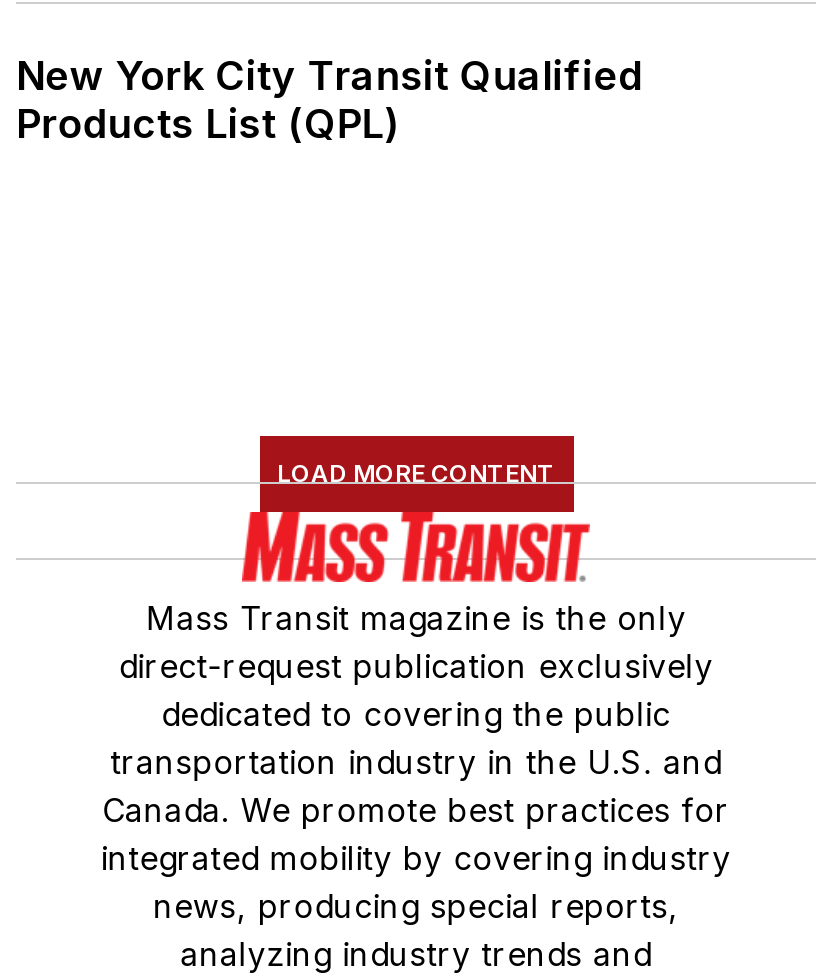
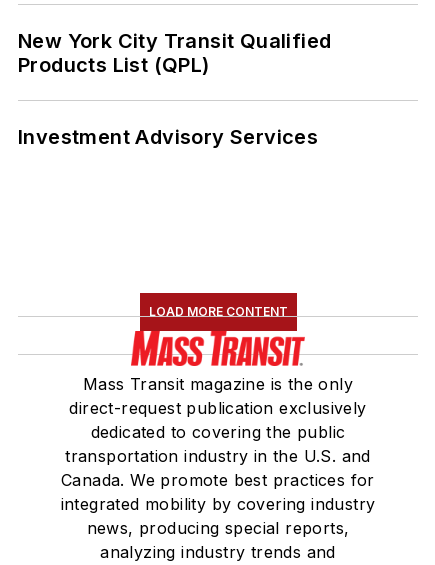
+ Investment Advisory Services
